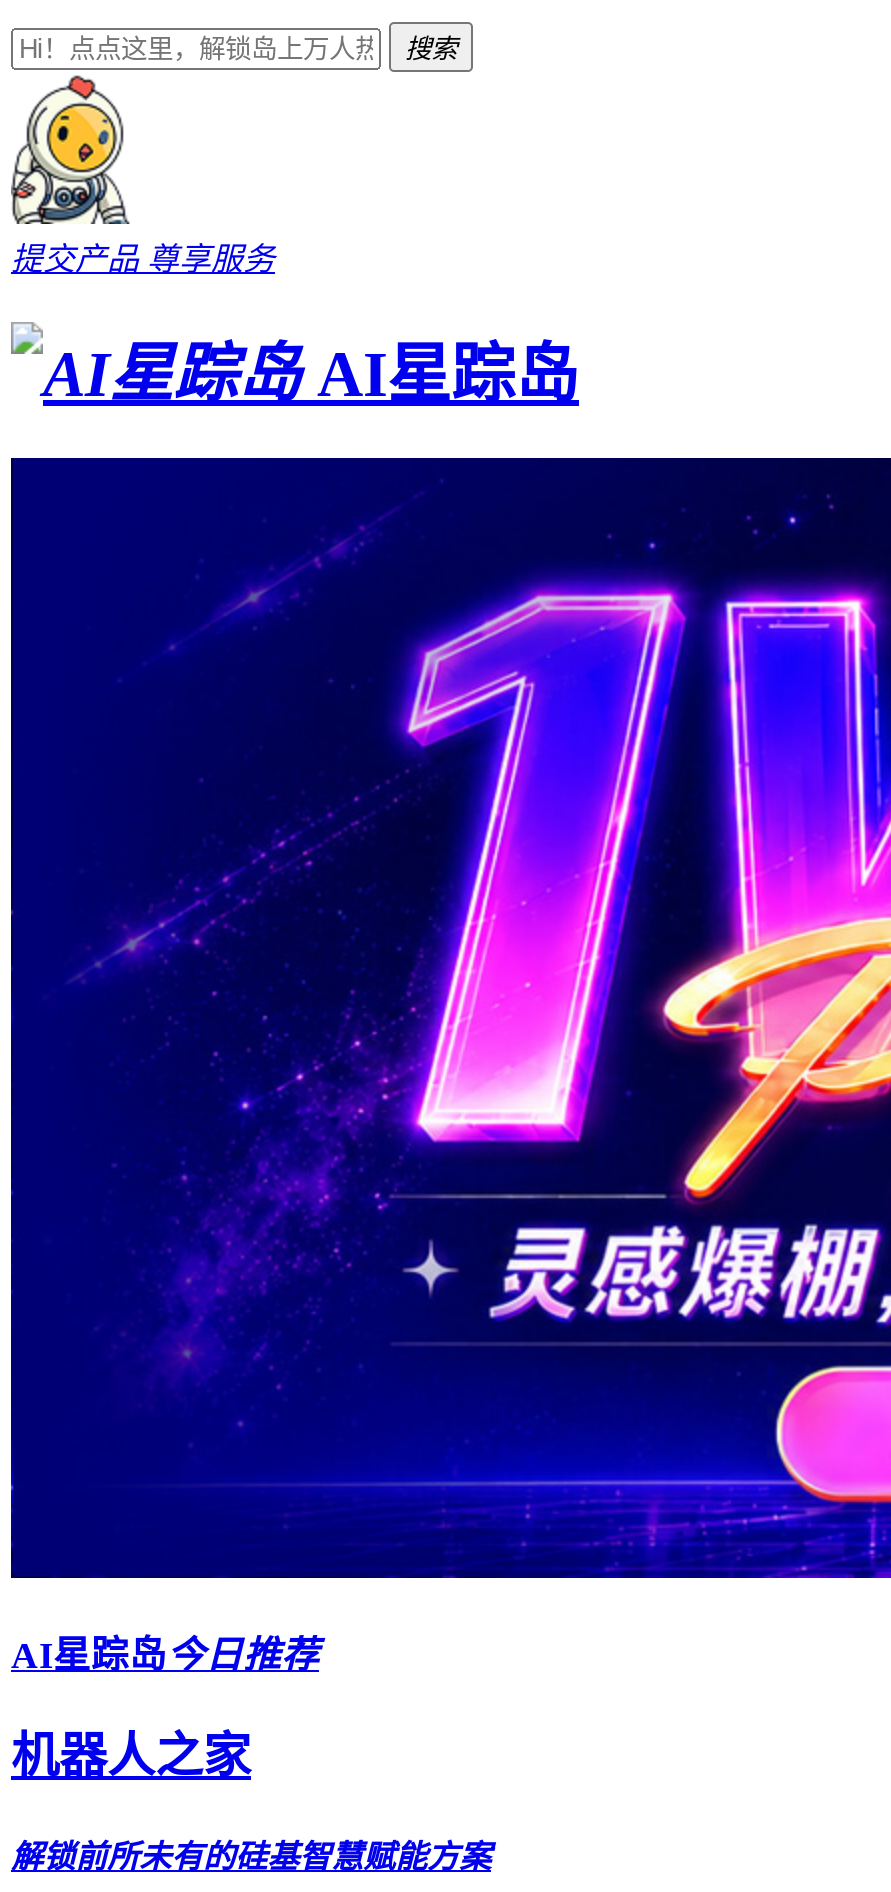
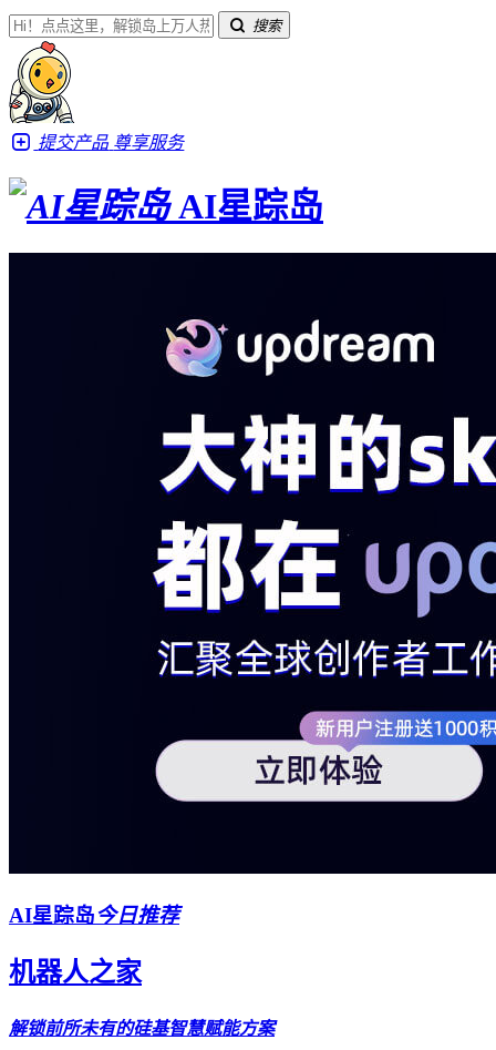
- [image]
+ [image]
